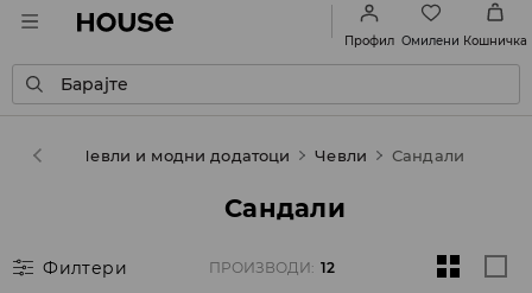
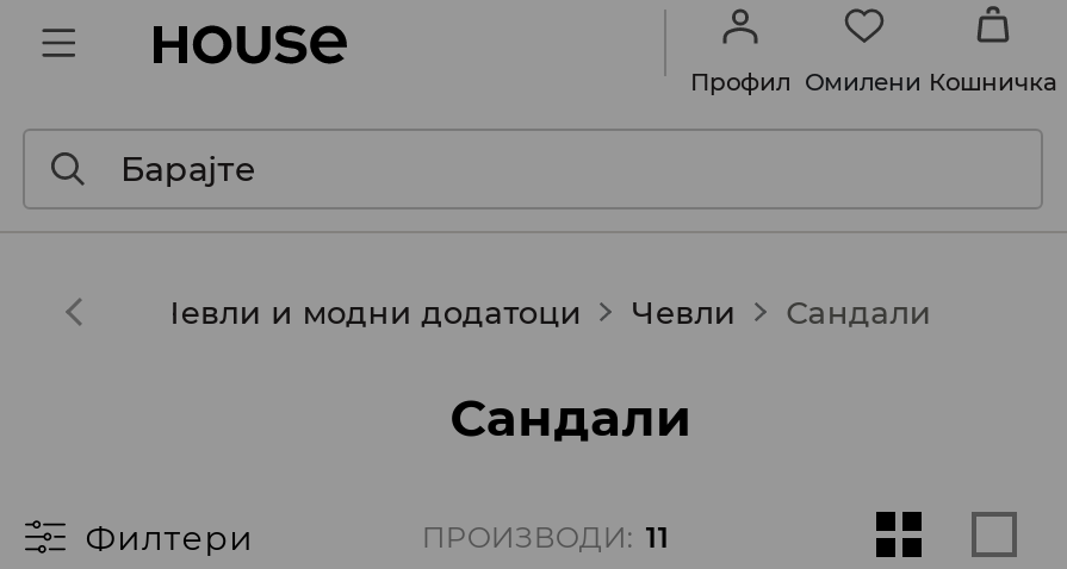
- ПРОИЗВОДИ: 12
+ ПРОИЗВОДИ: 11
